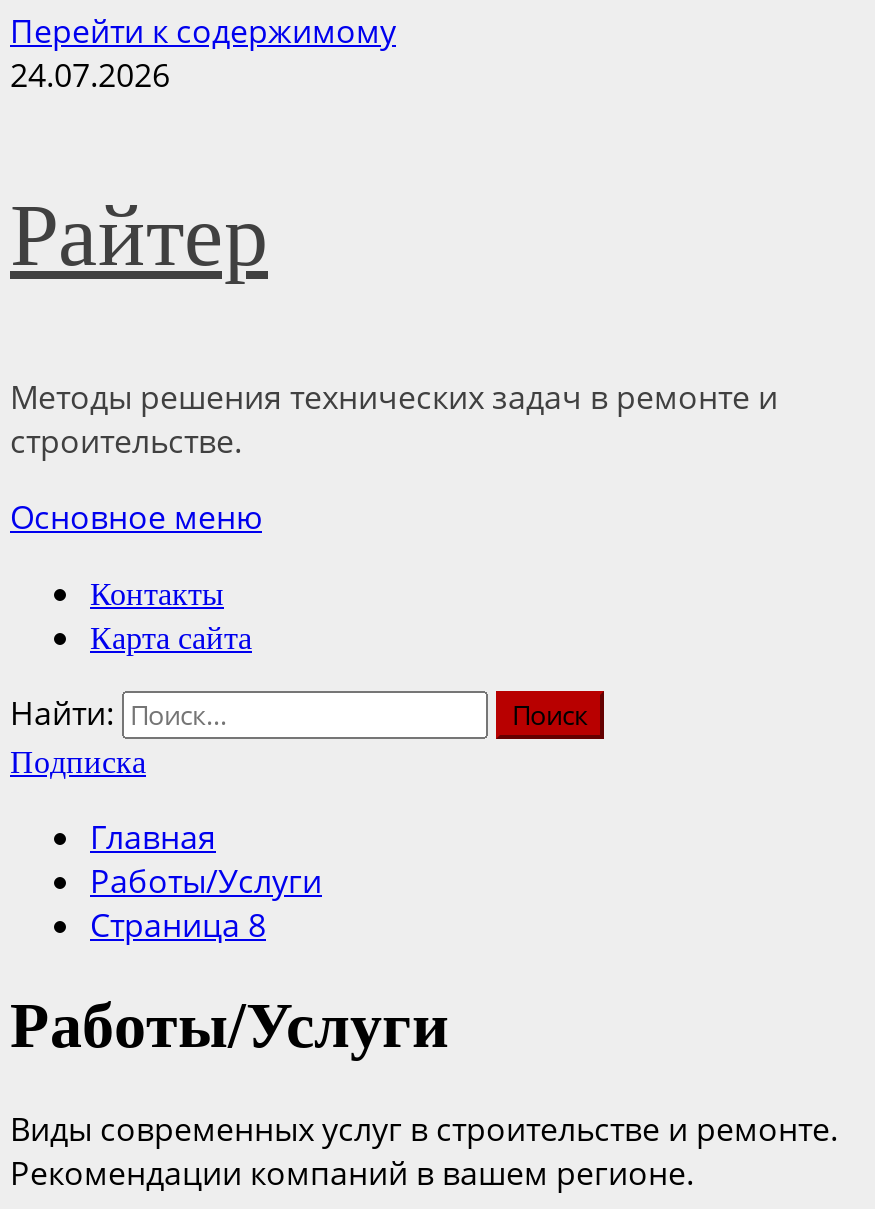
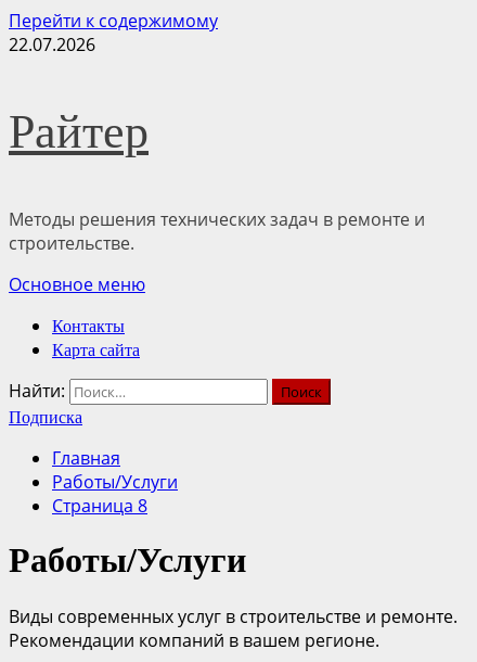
- 24.07.2026
+ 22.07.2026
